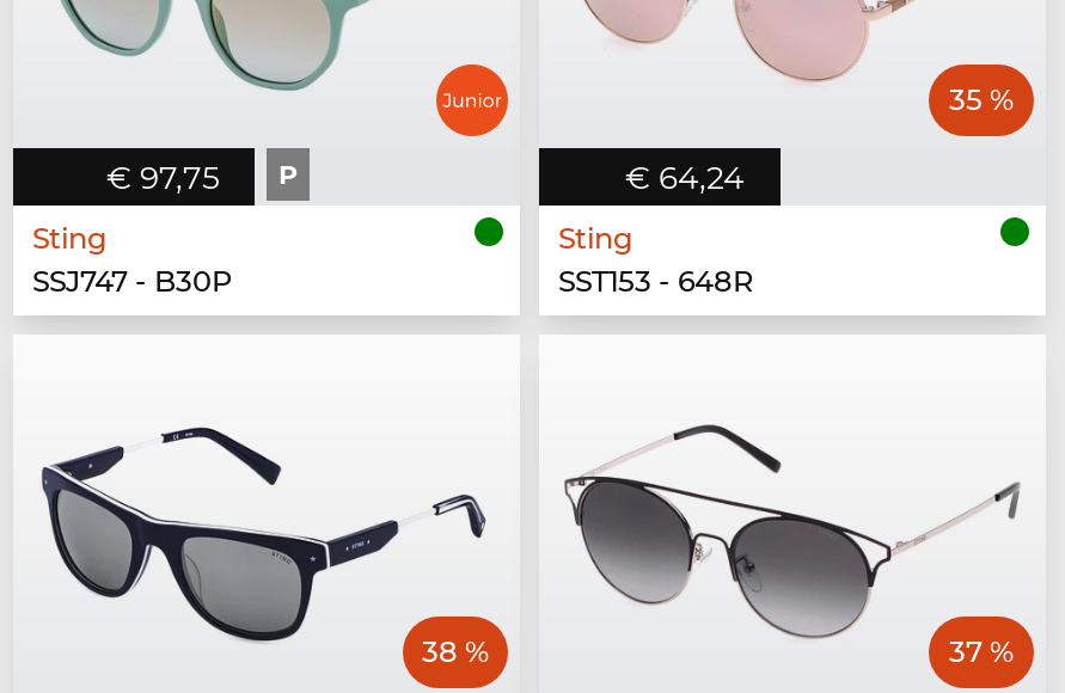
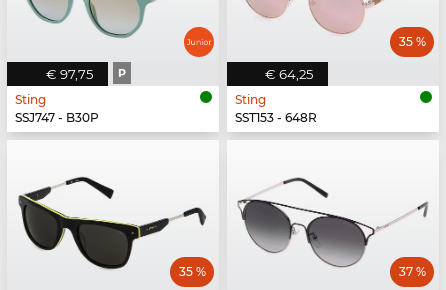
- € 64,24
+ € 64,25

- [image]
+ [image]

- 38 %
+ 35 %
